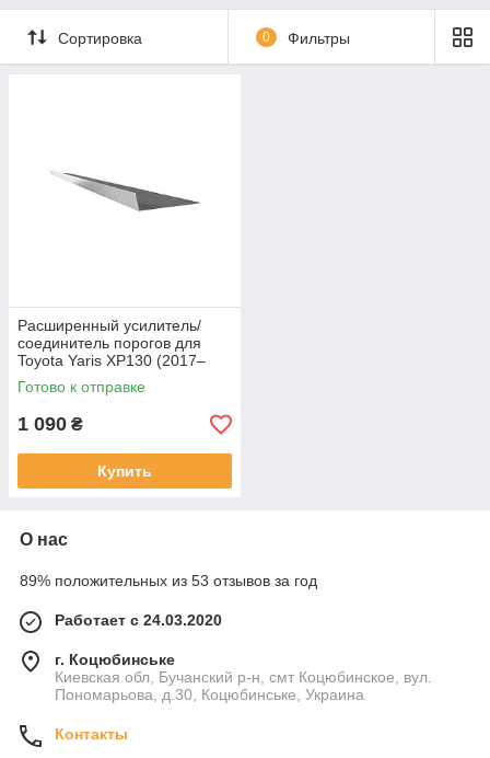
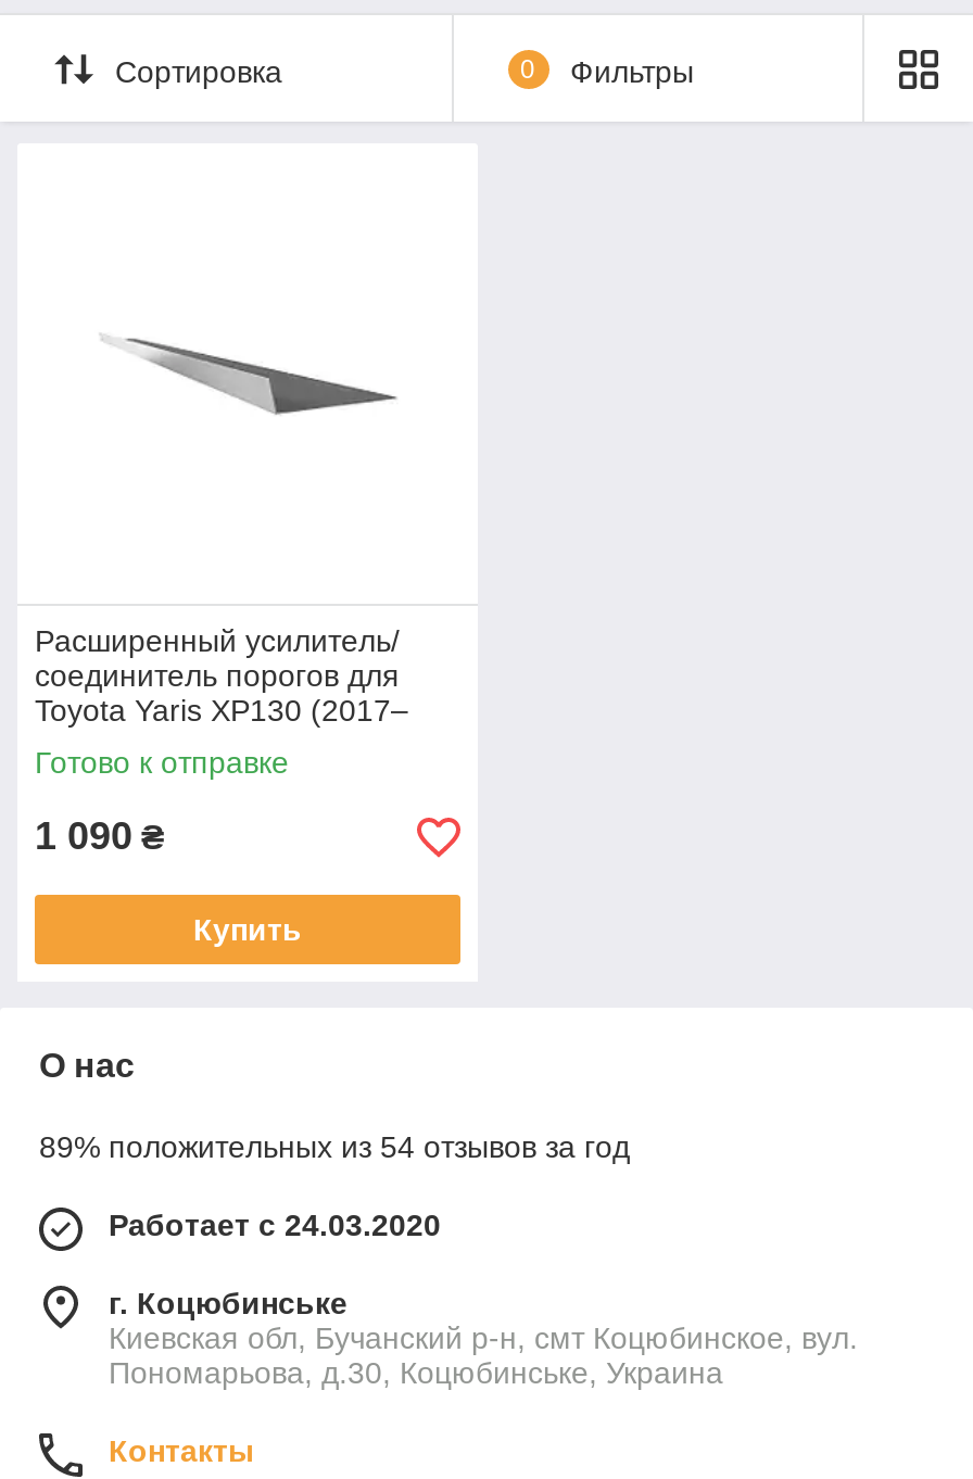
- 89% положительных из 53 отзывов за год
+ 89% положительных из 54 отзывов за год
